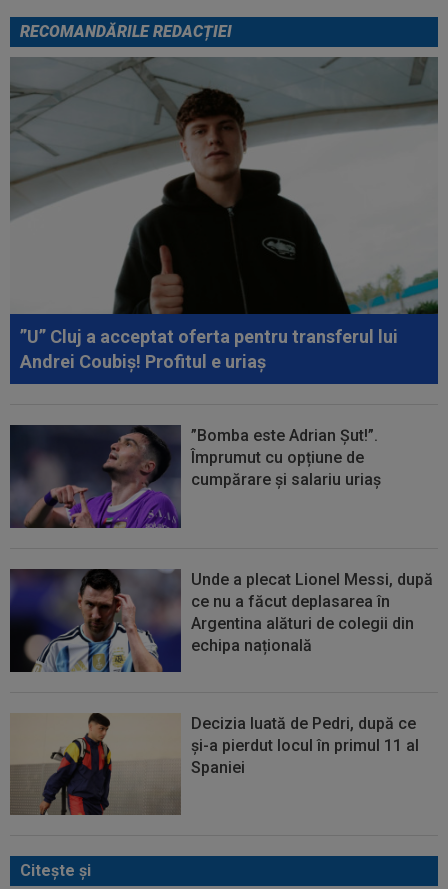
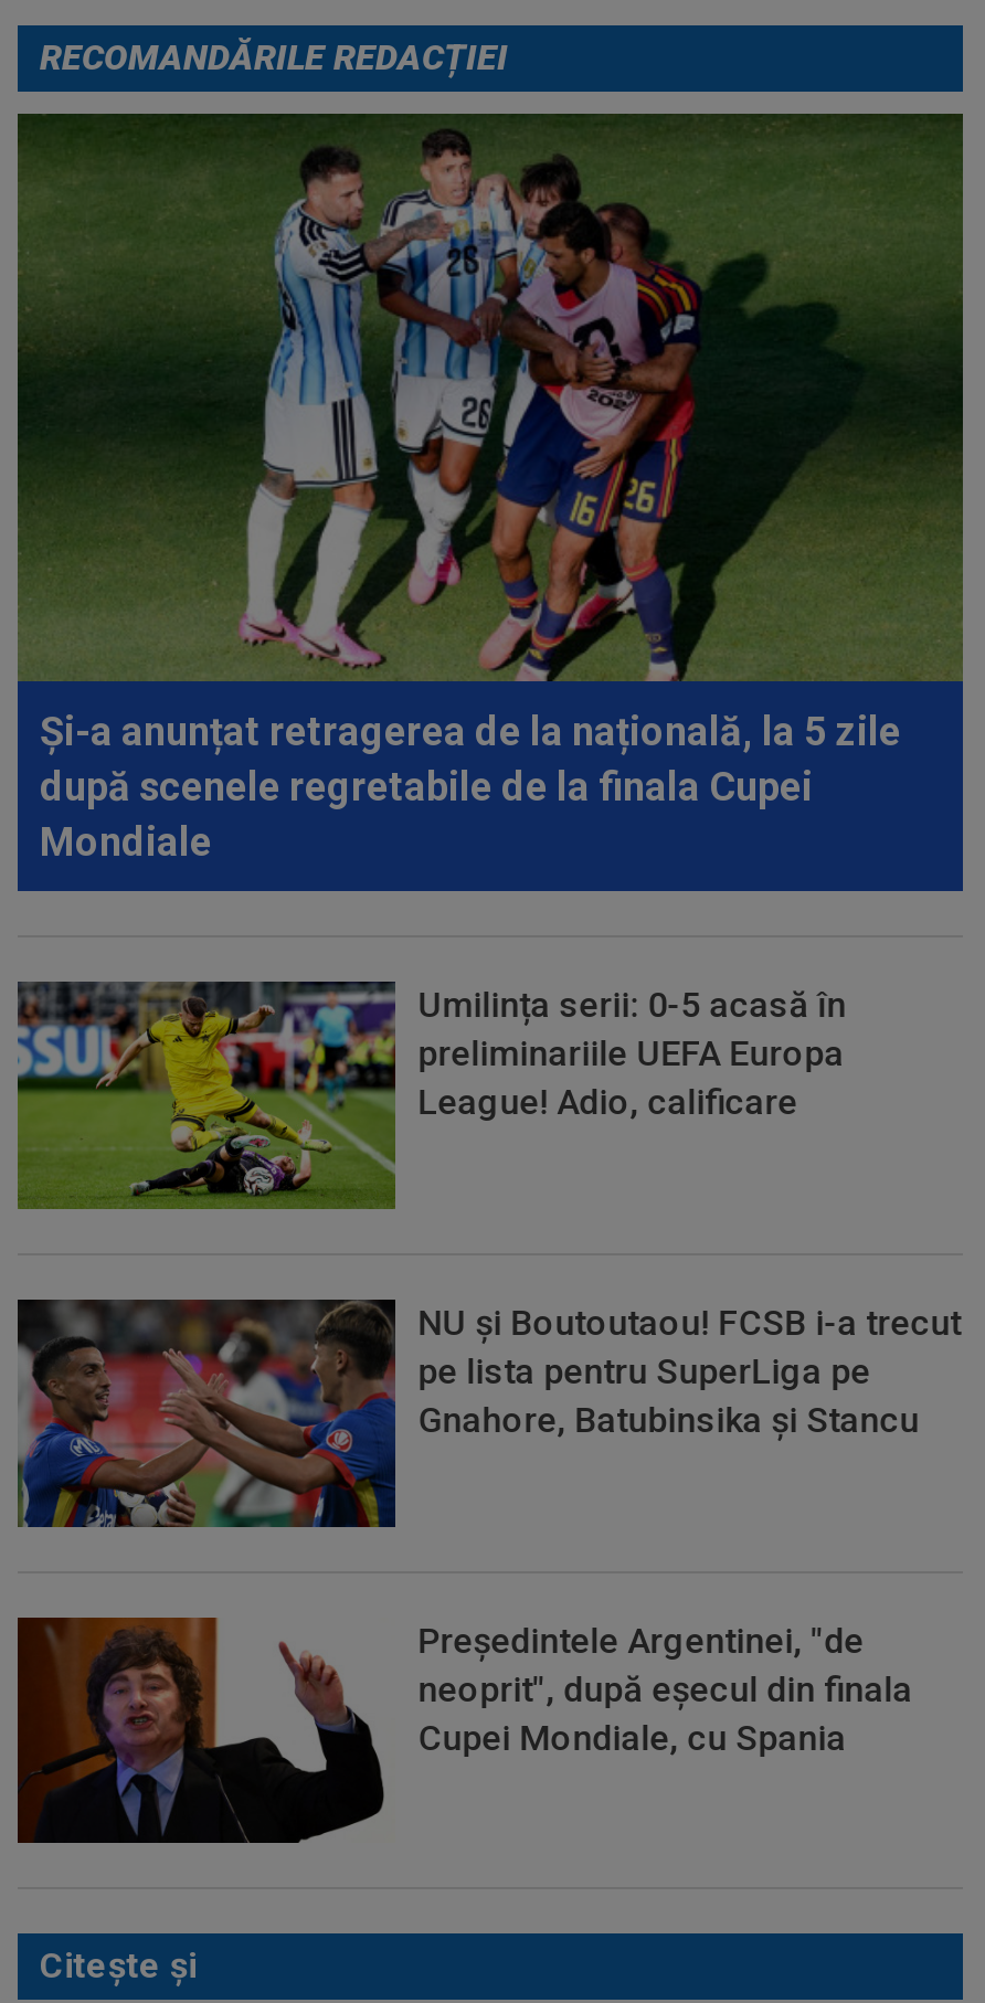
- [image]
- ”U” Cluj a acceptat oferta pentru transferul lui
- Andrei Coubiș! Profitul e uriaș
+ [image]
+ Și-a anunțat retragerea de la națională, la 5 zile
+ după scenele regretabile de la finala Cupei
+ Mondiale

- [image]
- ”Bomba este Adrian Șut!”.
- Împrumut cu opțiune de
- cumpărare și salariu uriaș
+ [image]
+ Umilința serii: 0-5 acasă în
+ preliminariile UEFA Europa
+ League! Adio, calificare

- [image]
- Unde a plecat Lionel Messi, după
- ce nu a făcut deplasarea în
- Argentina alături de colegii din
- echipa națională
+ [image]
+ NU și Boutoutaou! FCSB i-a trecut
+ pe lista pentru SuperLiga pe
+ Gnahore, Batubinsika și Stancu

- [image]
- Decizia luată de Pedri, după ce
- și-a pierdut locul în primul 11 al
- Spaniei
+ [image]
+ Președintele Argentinei, "de
+ neoprit", după eșecul din finala
+ Cupei Mondiale, cu Spania
